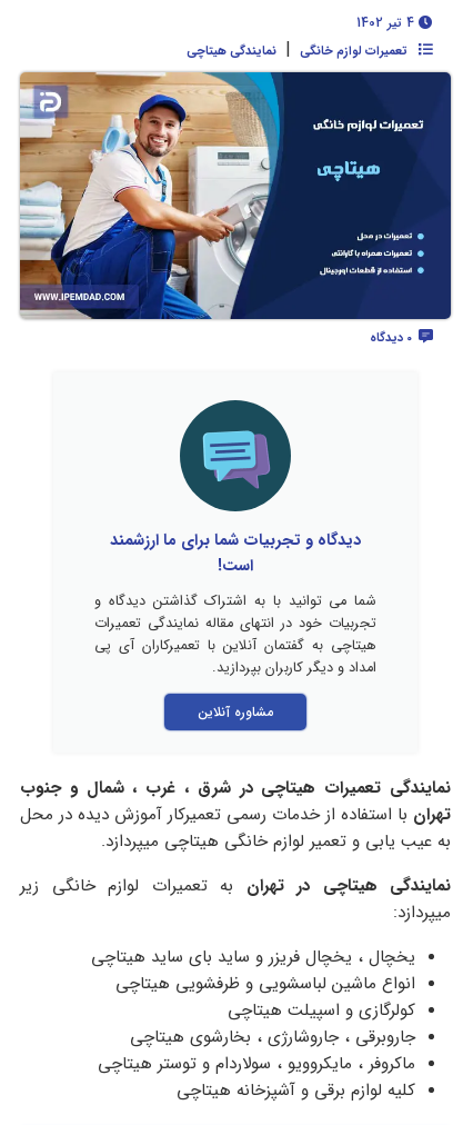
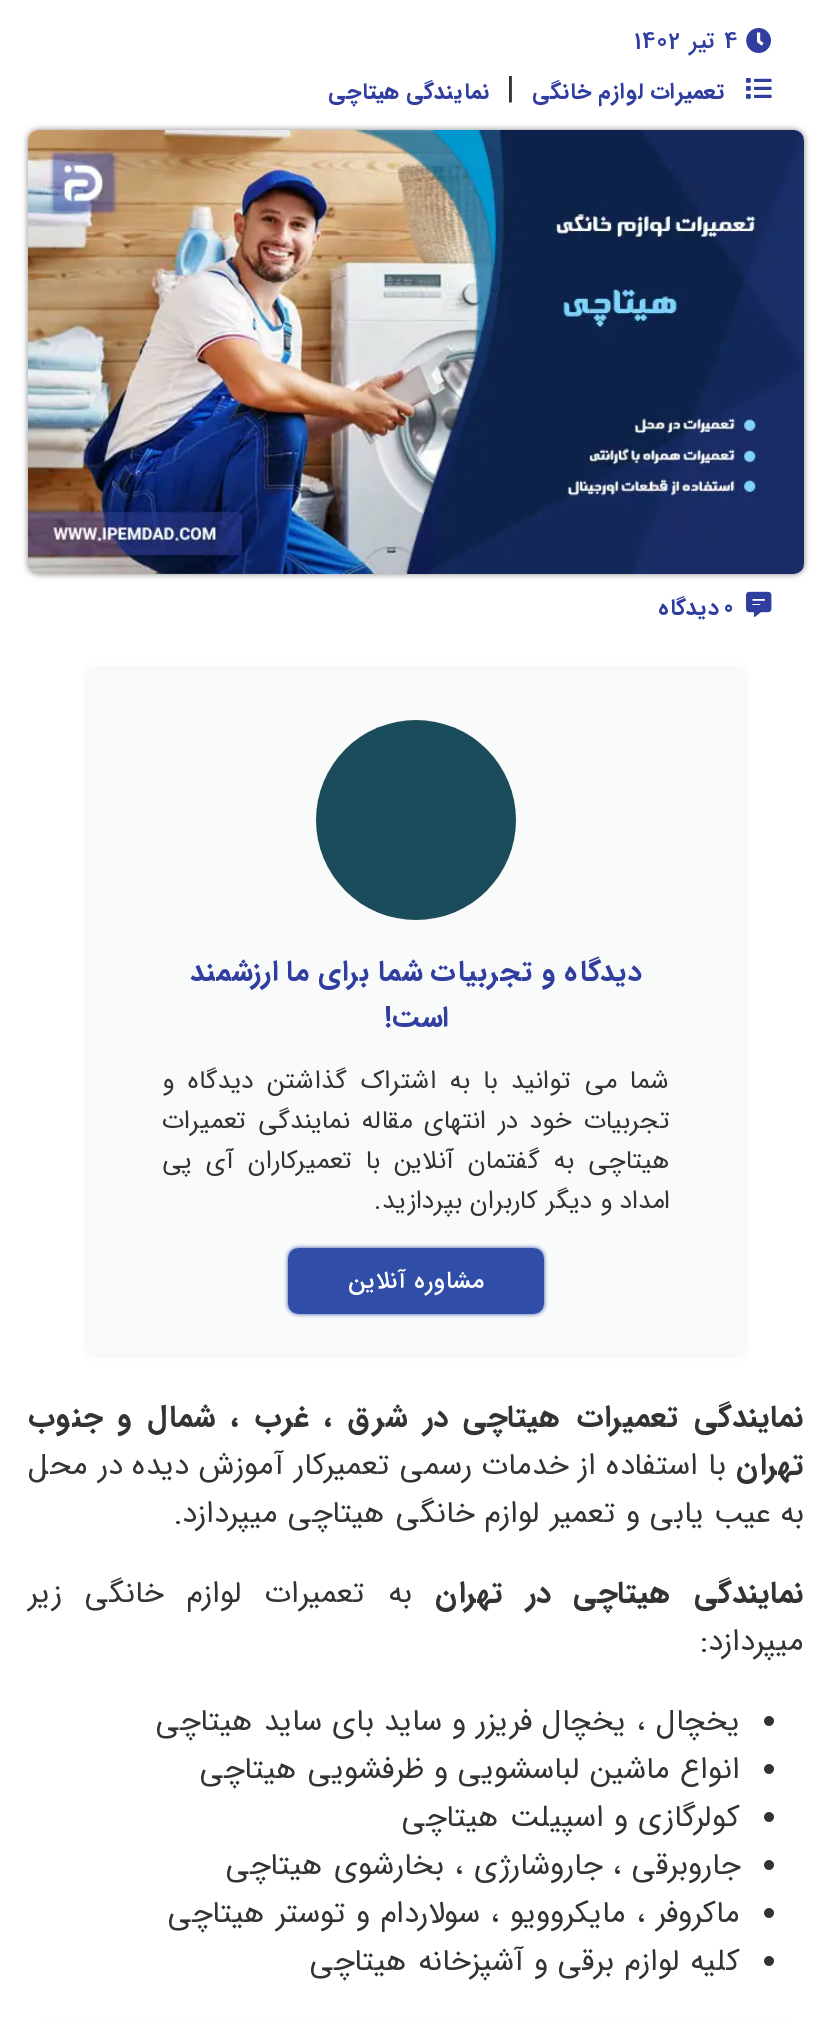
- [image]
